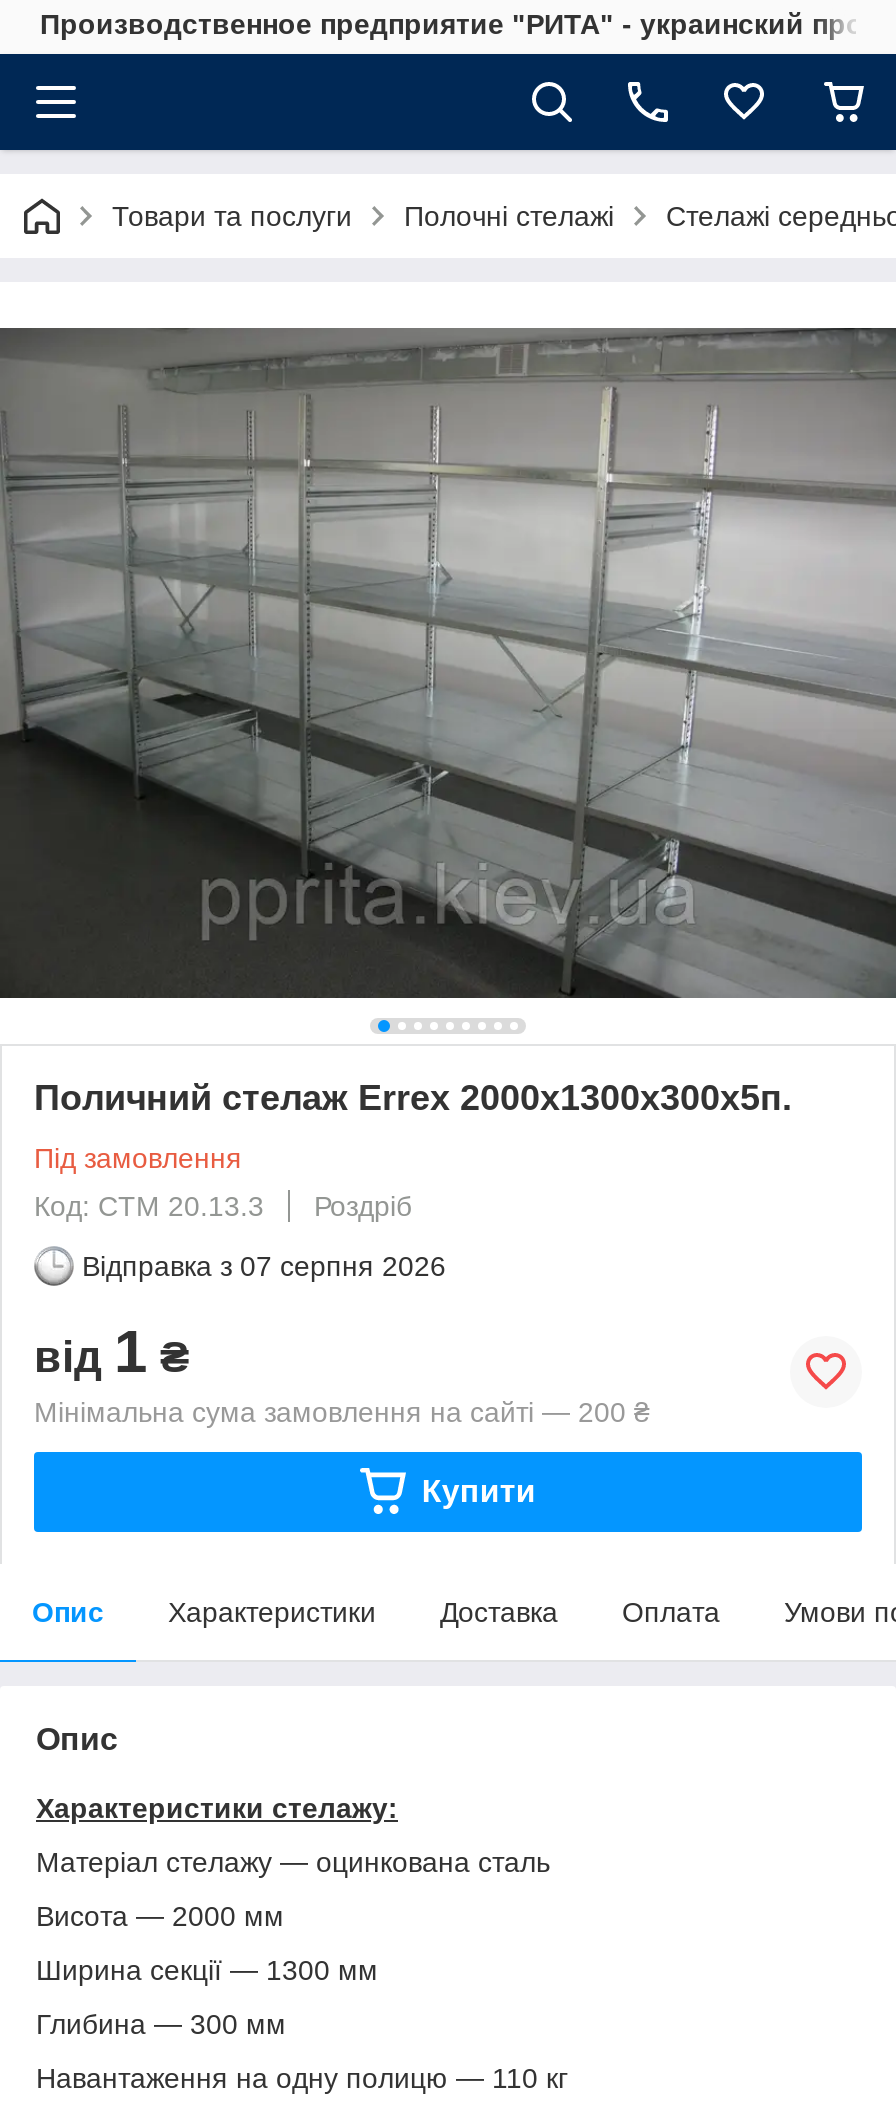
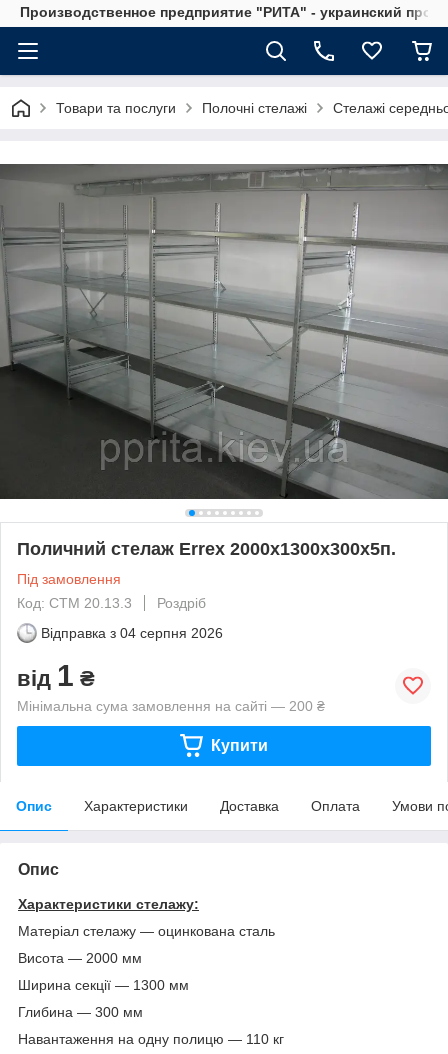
- Відправка з 07 серпня 2026
+ Відправка з 04 серпня 2026
